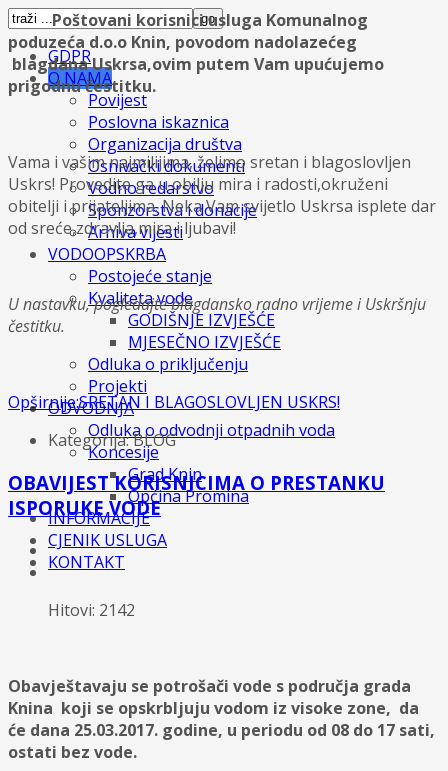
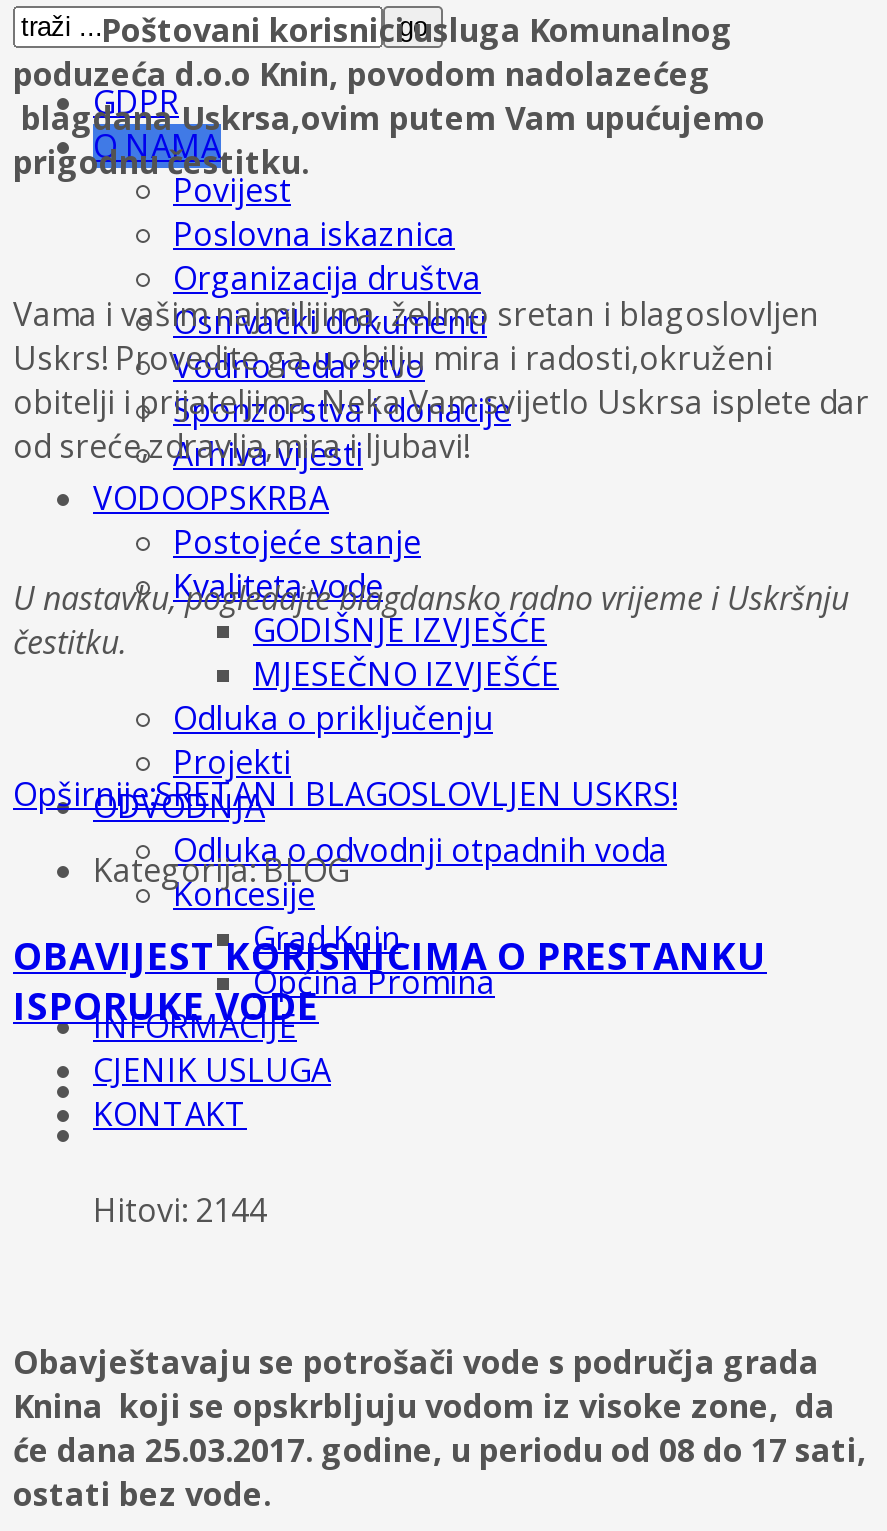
- Hitovi: 2142
+ Hitovi: 2144
